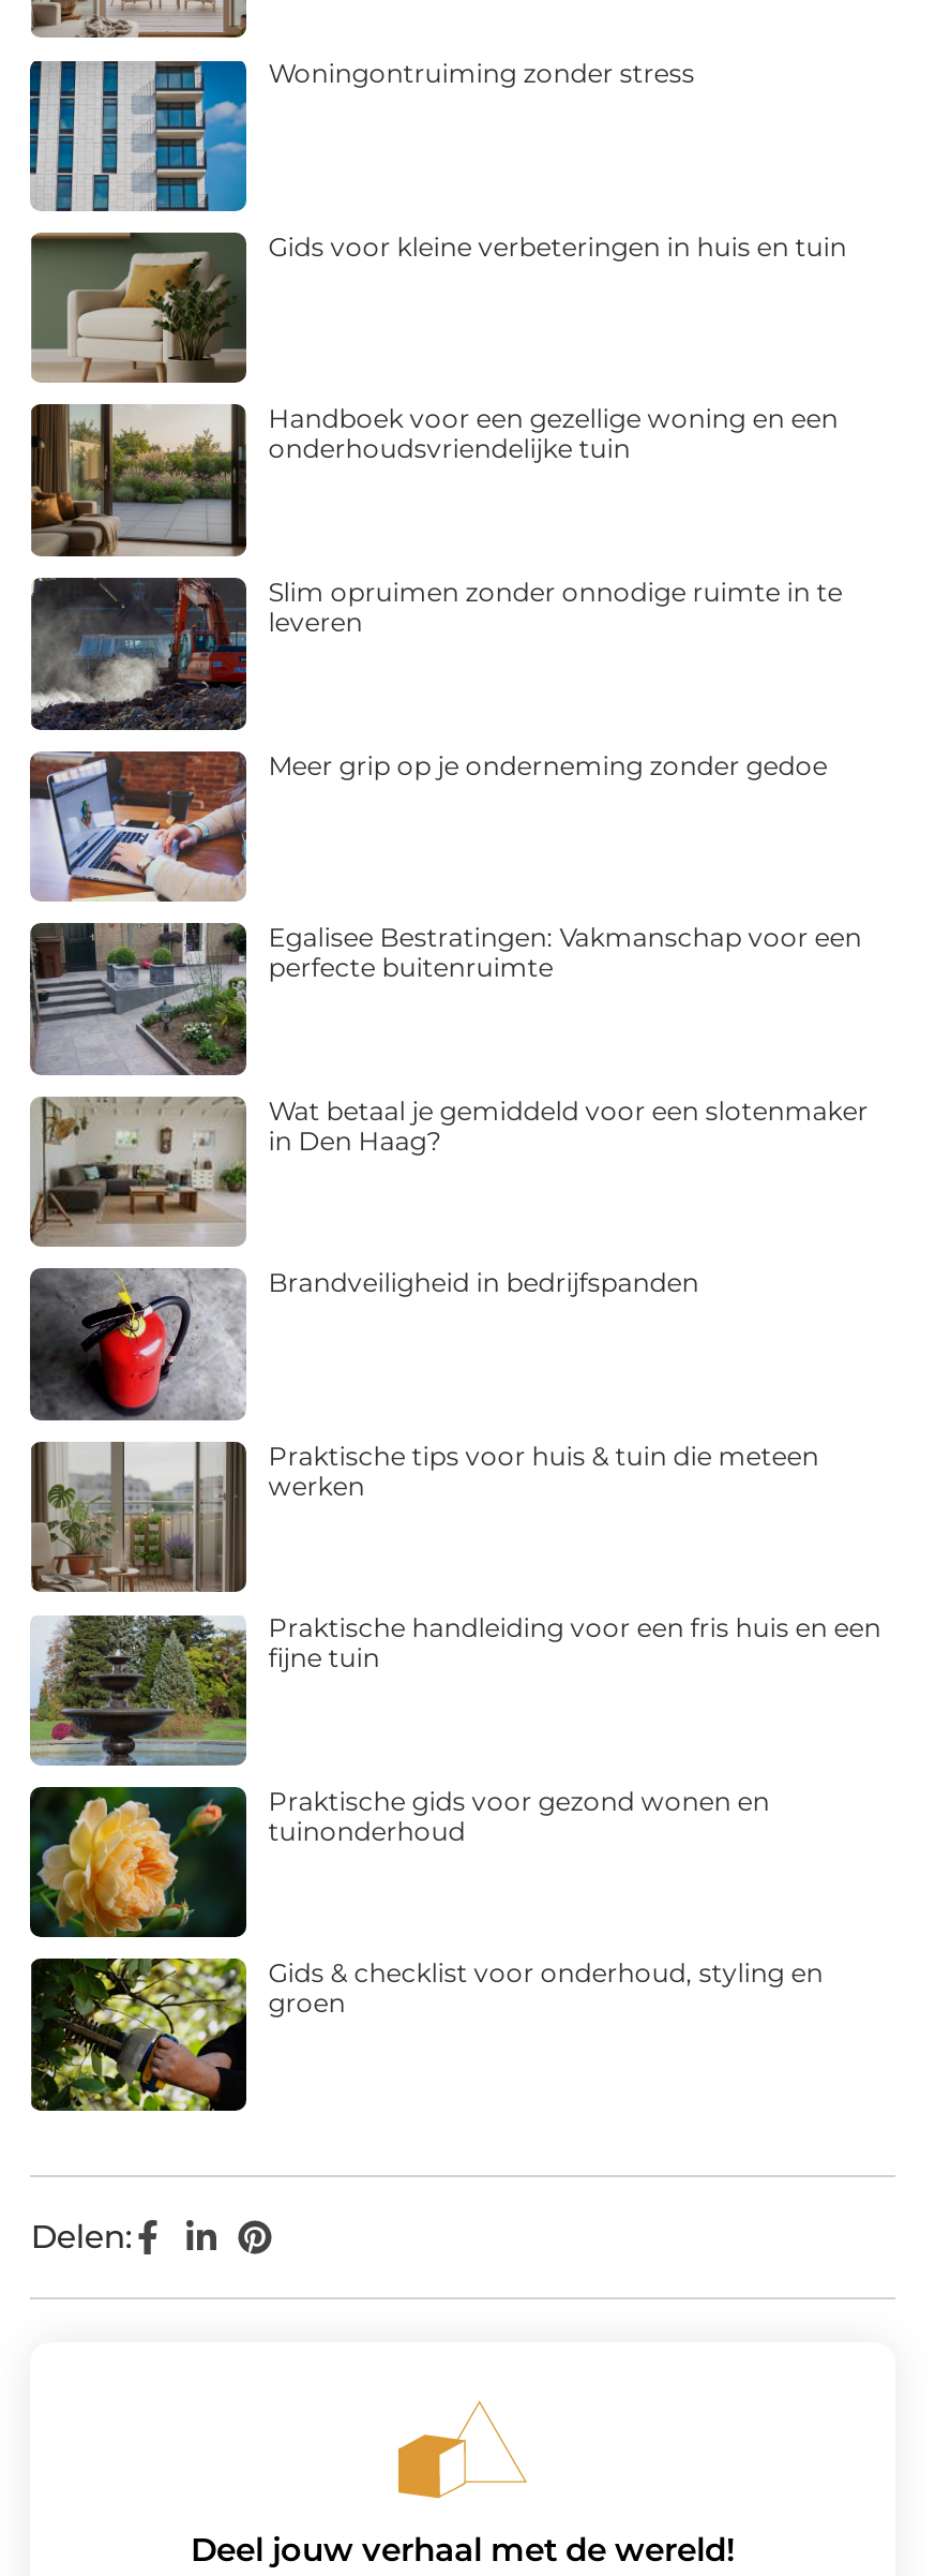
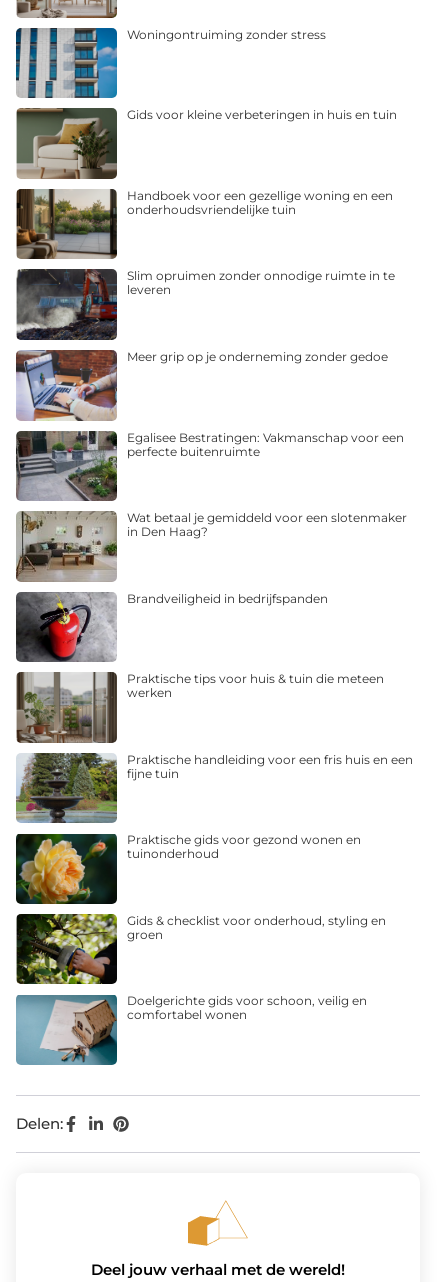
+ [image]
+ Doelgerichte gids voor schoon, veilig en
+ comfortabel wonen
